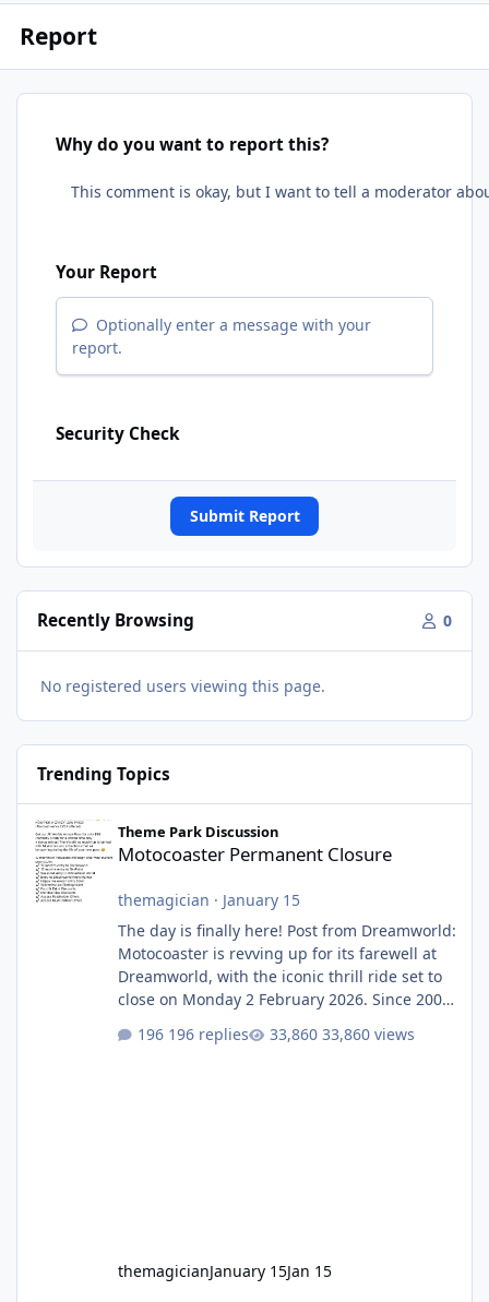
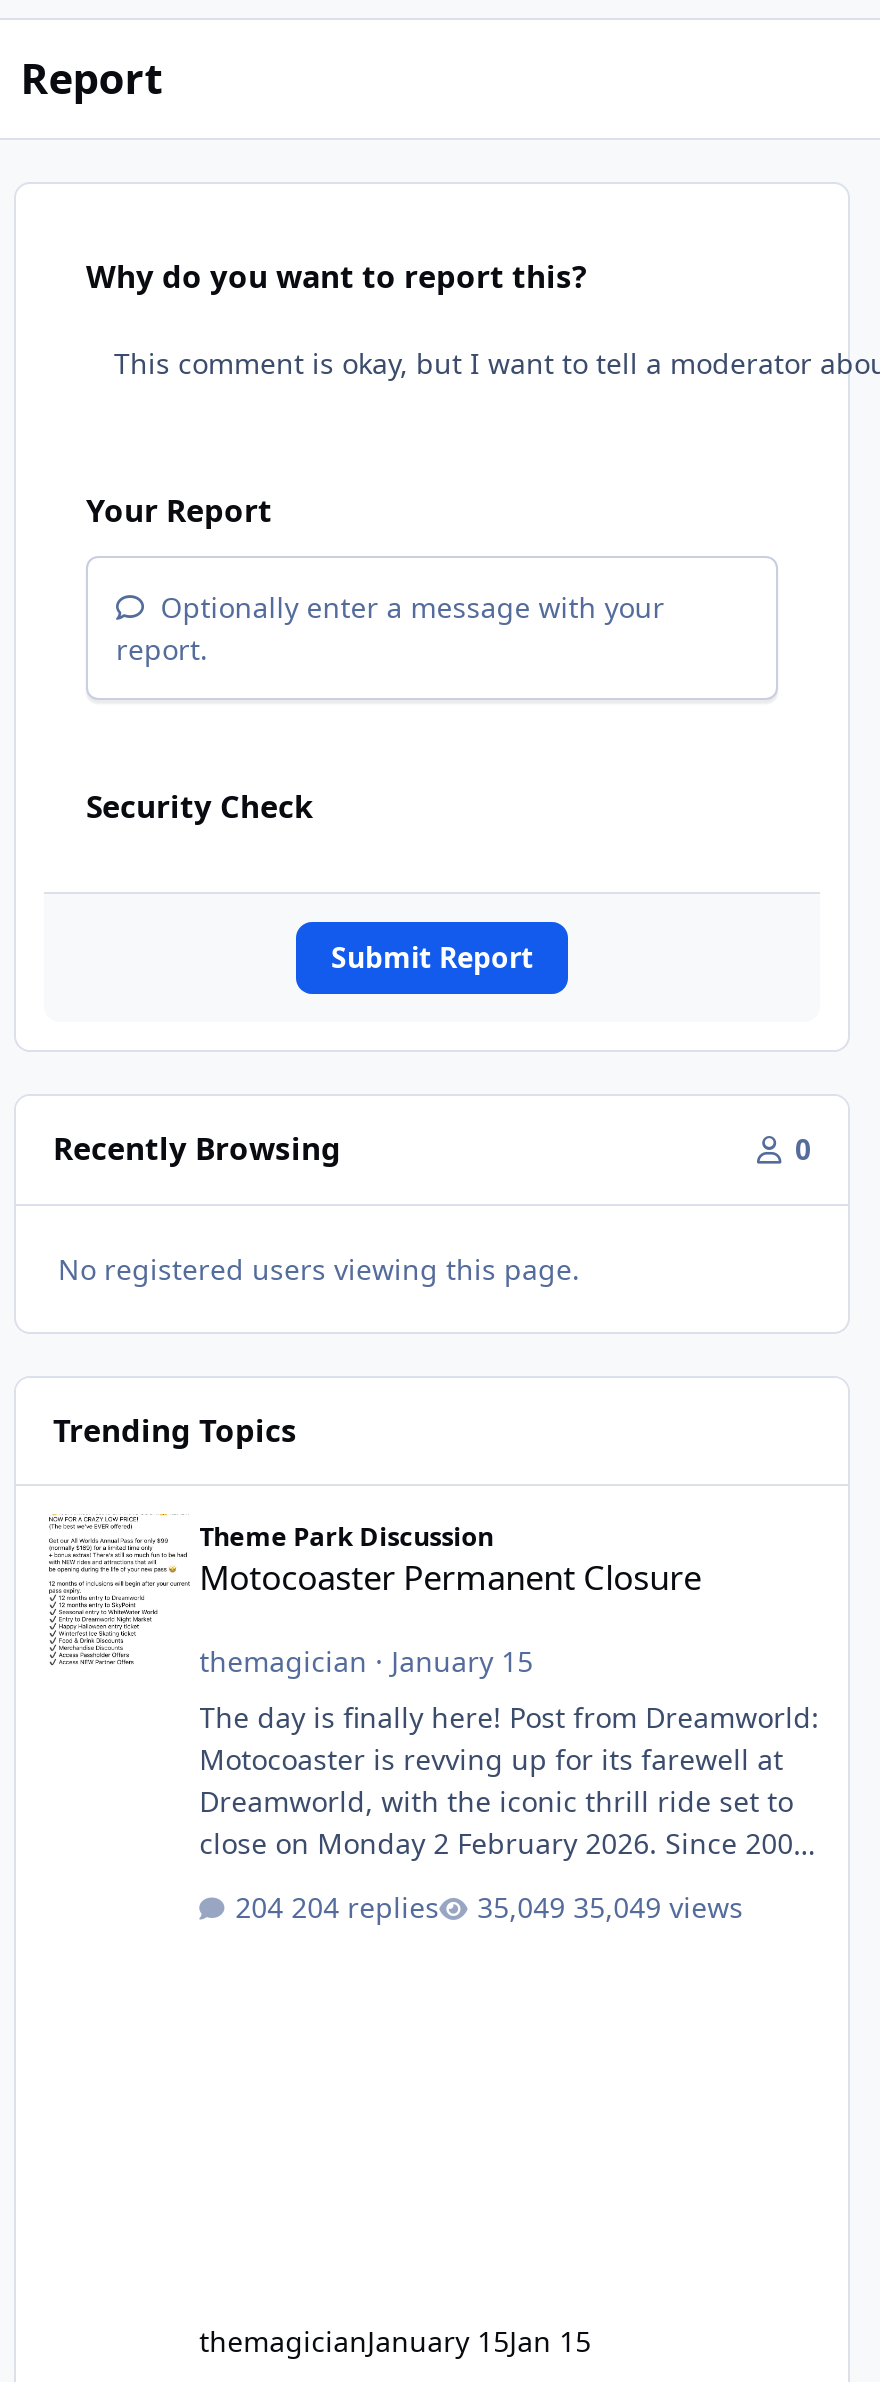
- 196 replies
+ 204 replies

- 33,860 views
+ 35,049 views
